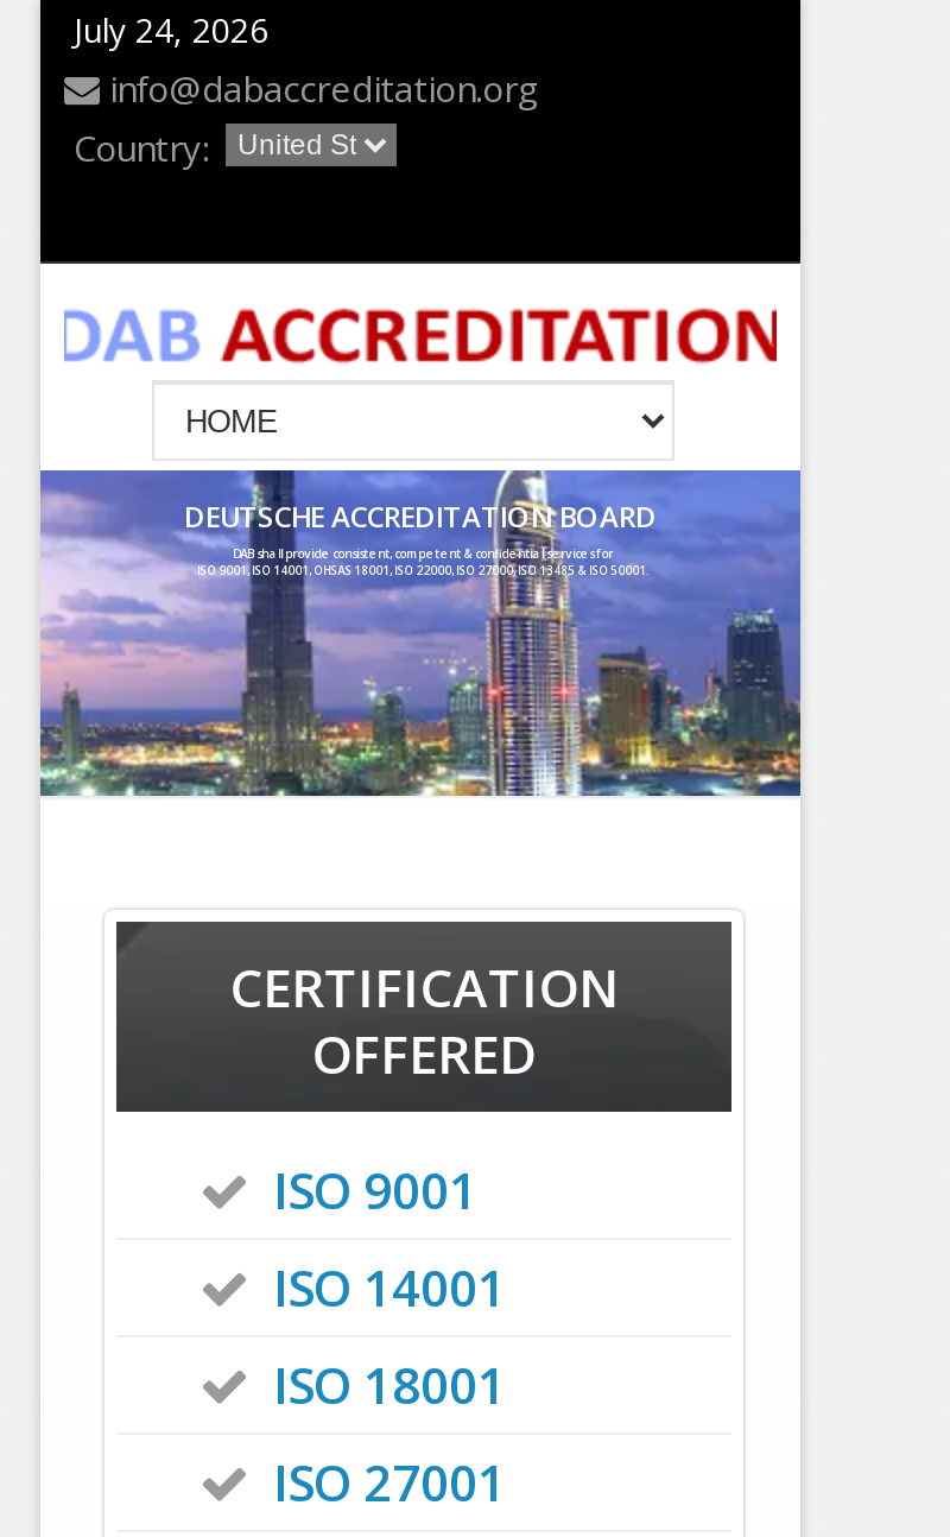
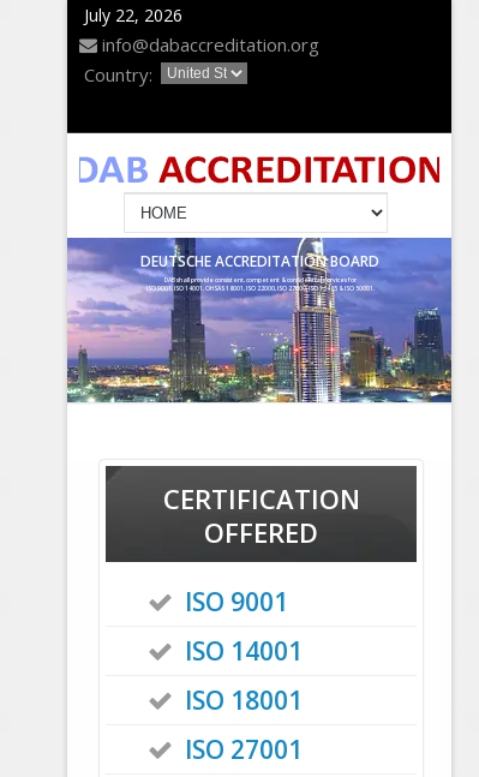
- July 24, 2026
+ July 22, 2026
